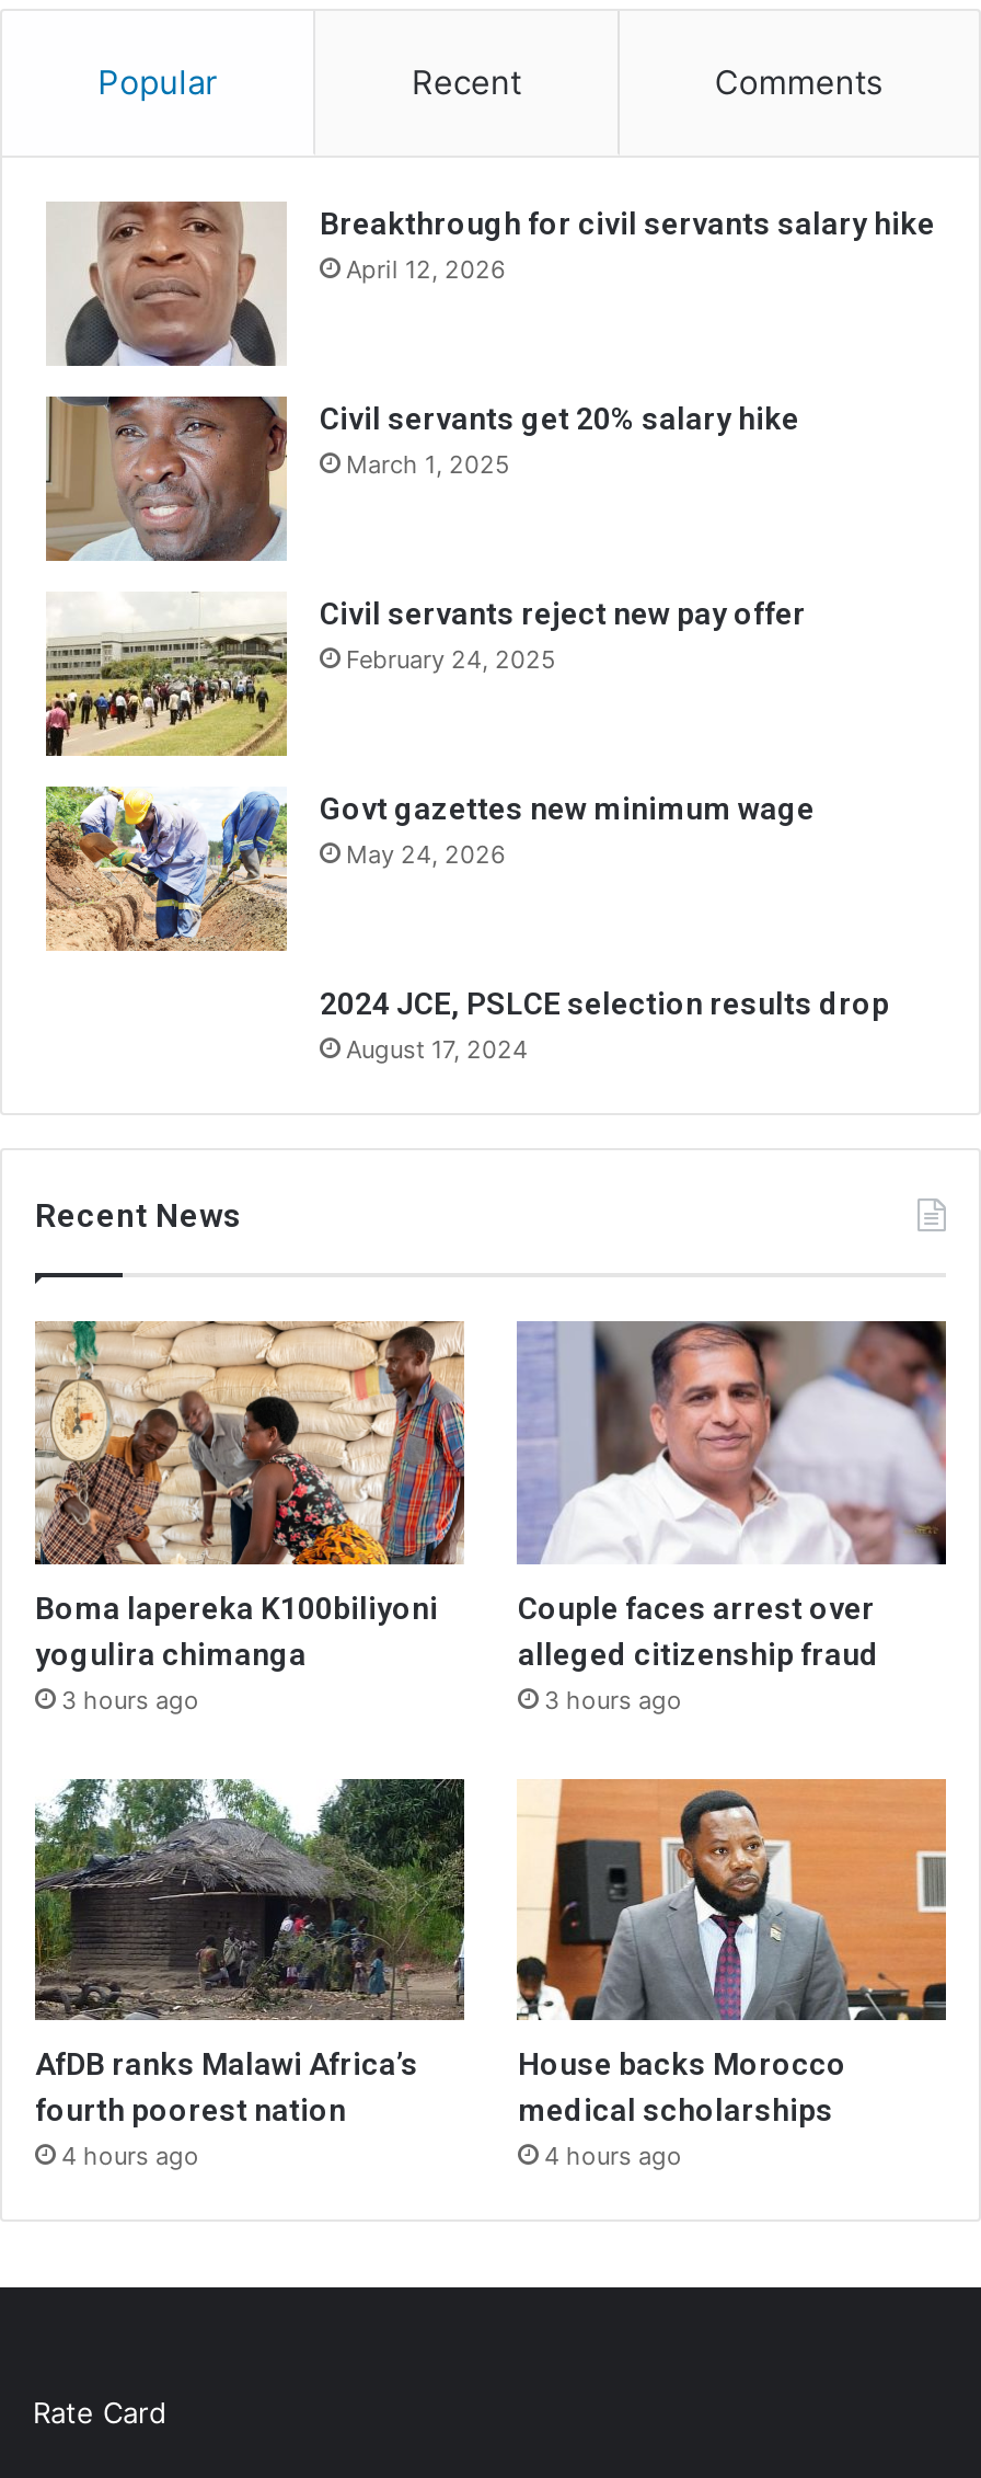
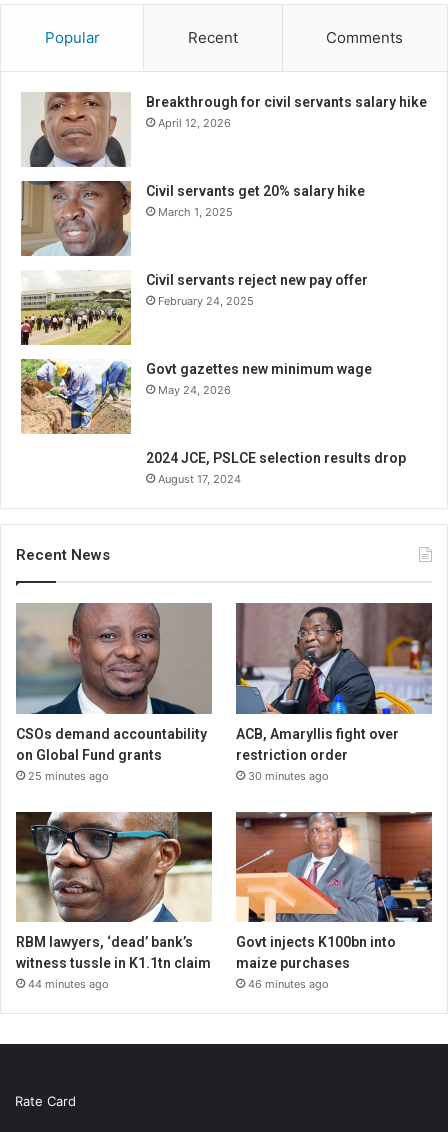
- [image]
- Boma lapereka K100biliyoni
- yogulira chimanga
- 3 hours ago
+ [image]
+ CSOs demand accountability
+ on Global Fund grants
+ 25 minutes ago

- [image]
- Couple faces arrest over
- alleged citizenship fraud
- 3 hours ago
+ [image]
+ ACB, Amaryllis fight over
+ restriction order
+ 30 minutes ago

- [image]
- AfDB ranks Malawi Africa’s
- fourth poorest nation
- 4 hours ago
+ [image]
+ RBM lawyers, ‘dead’ bank’s
+ witness tussle in K1.1tn claim
+ 44 minutes ago

- [image]
- House backs Morocco
- medical scholarships
- 4 hours ago
+ [image]
+ Govt injects K100bn into
+ maize purchases
+ 46 minutes ago
